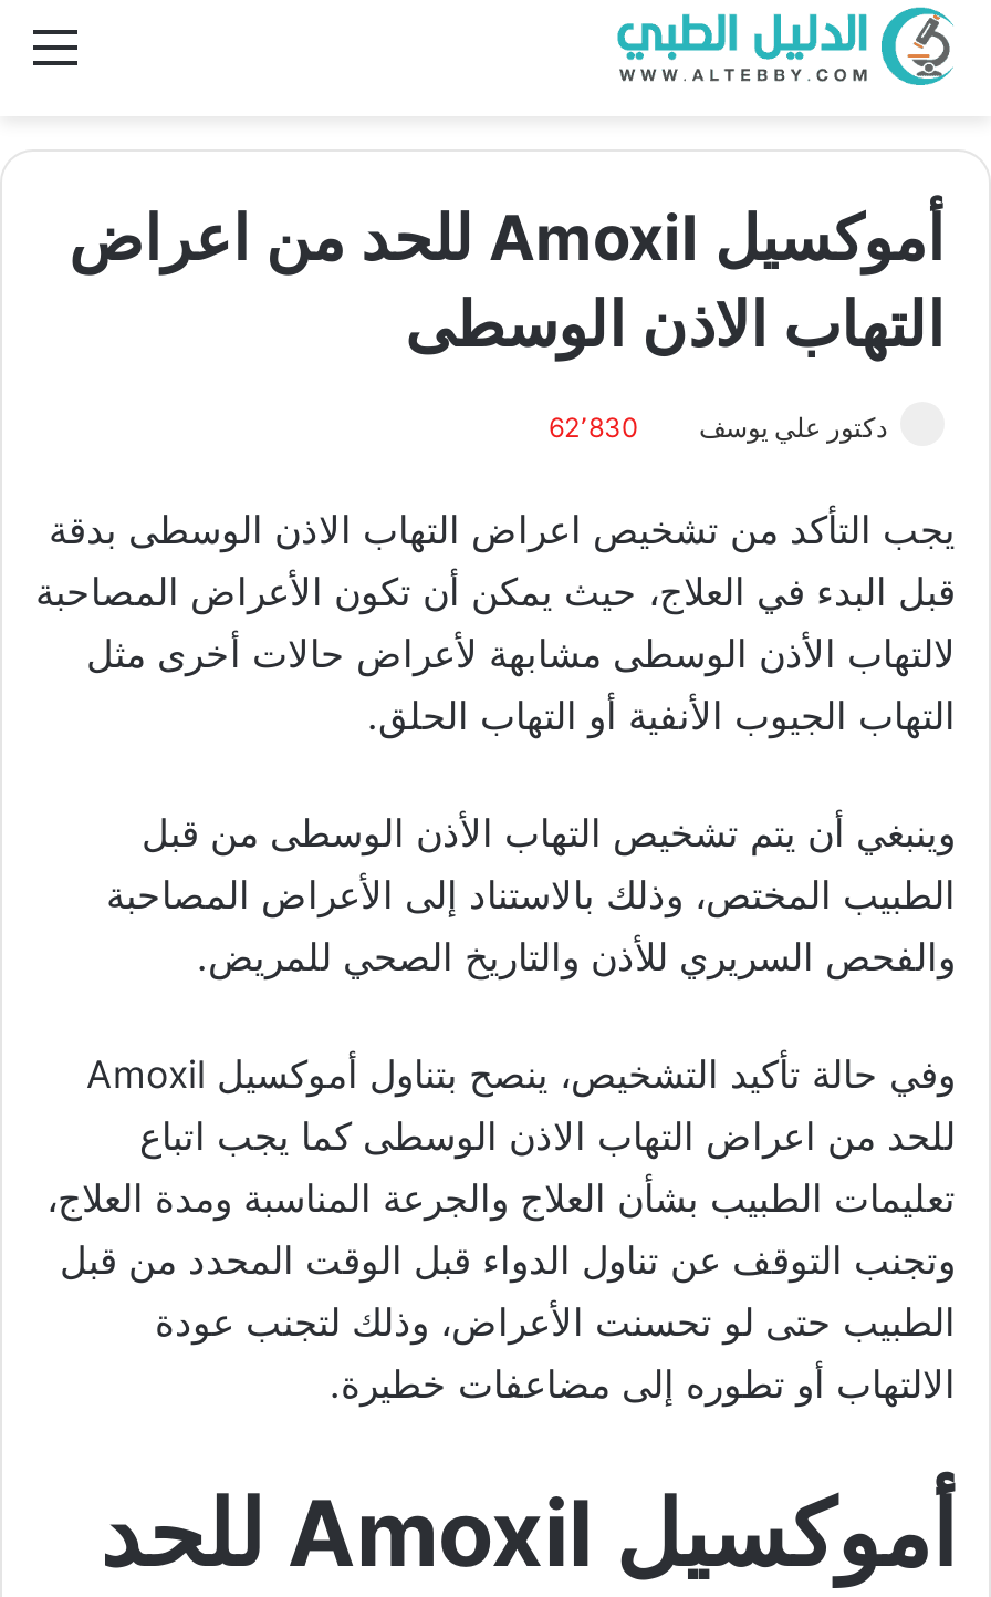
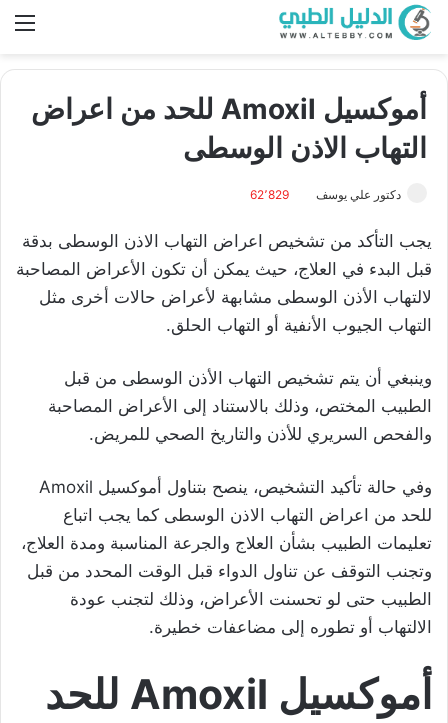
- دكتور علي يوسف 62٬830
+ دكتور علي يوسف 62٬829
